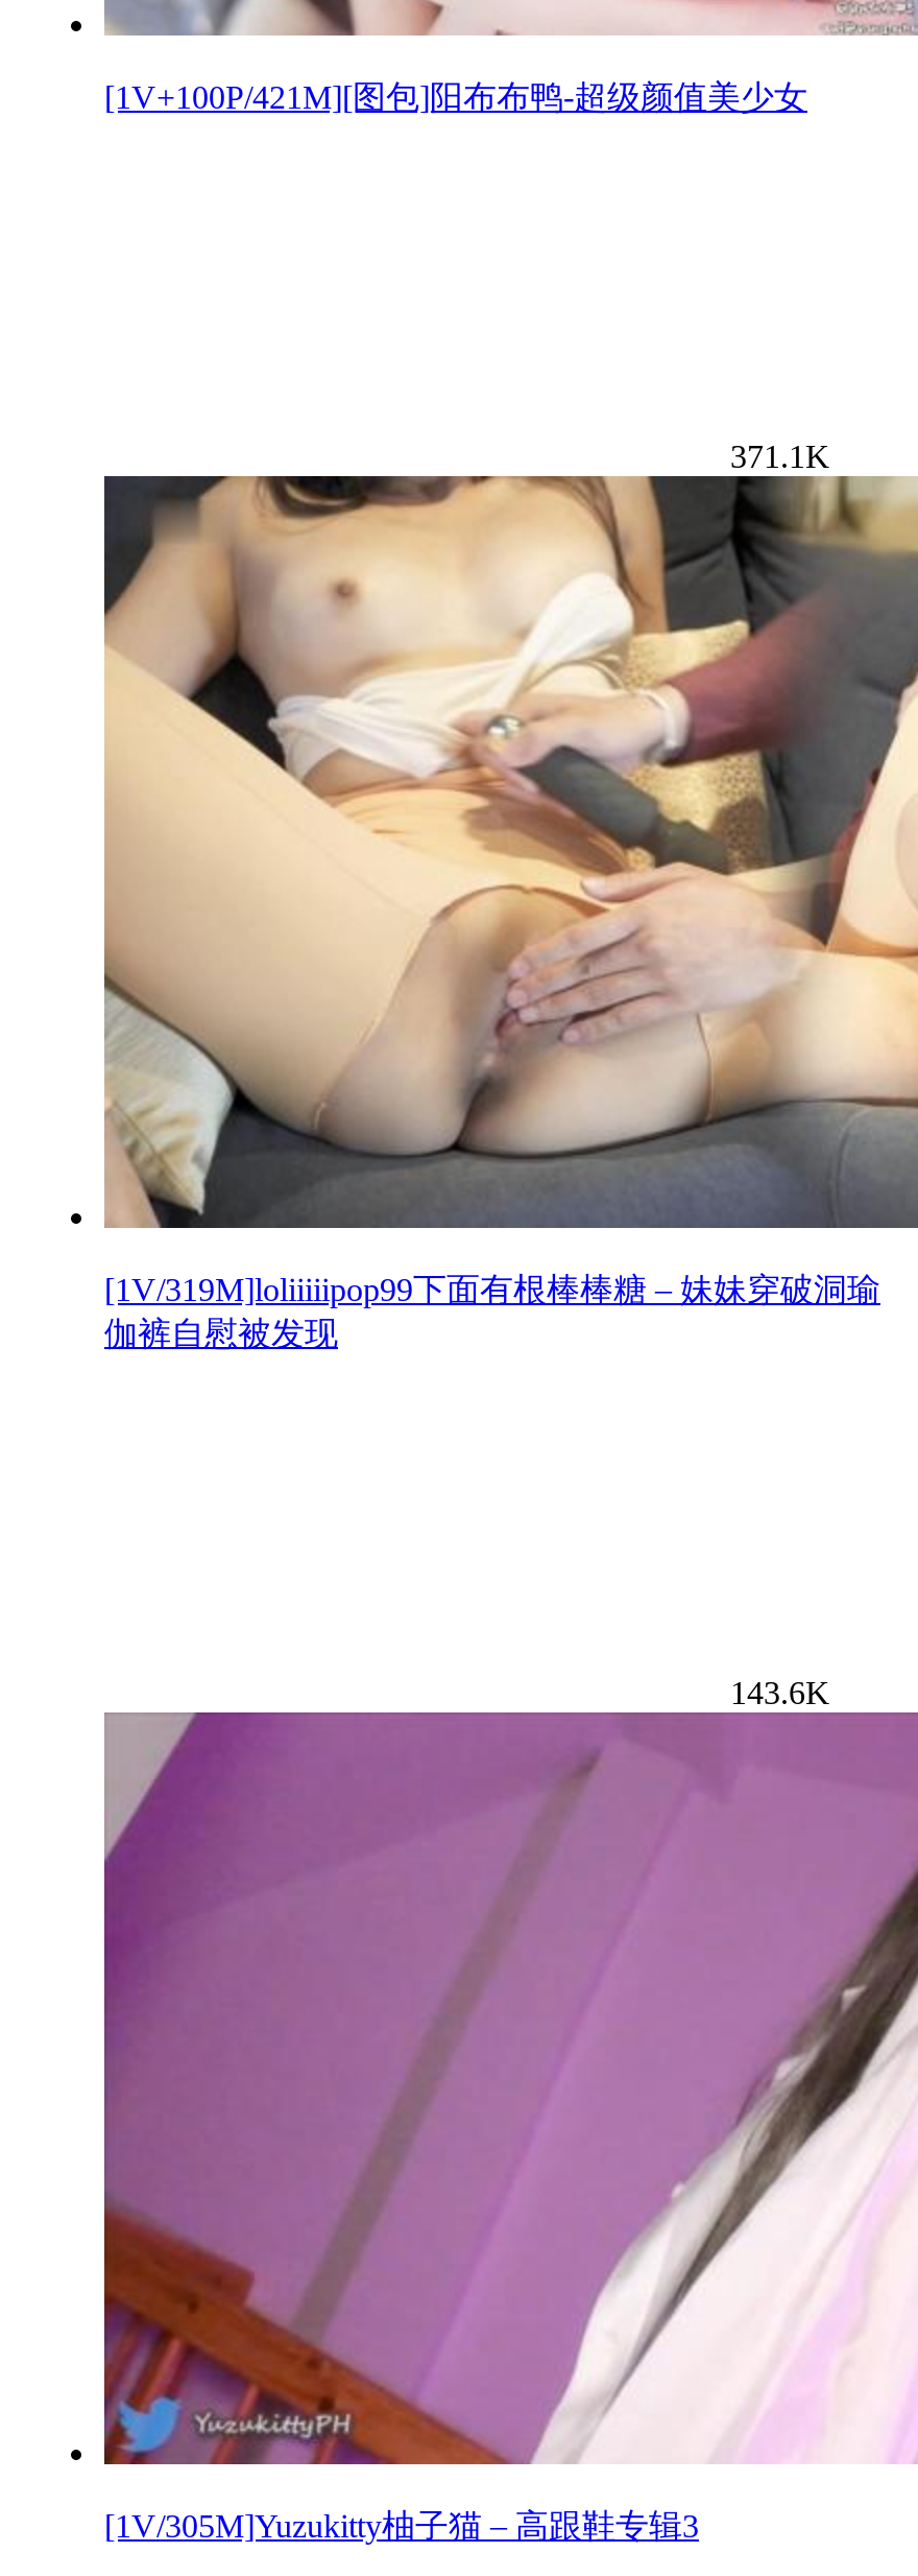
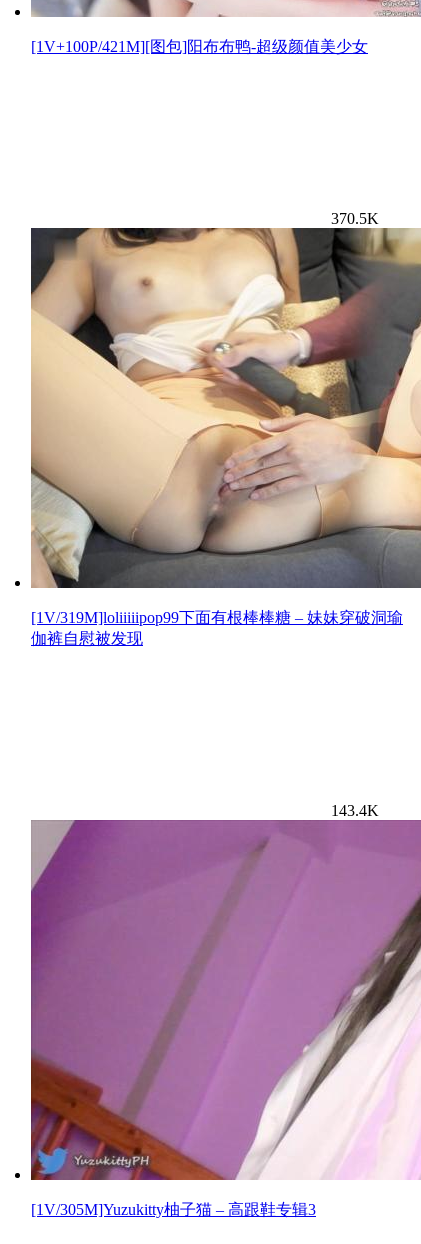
- 371.1K
+ 370.5K

- 143.6K
+ 143.4K
